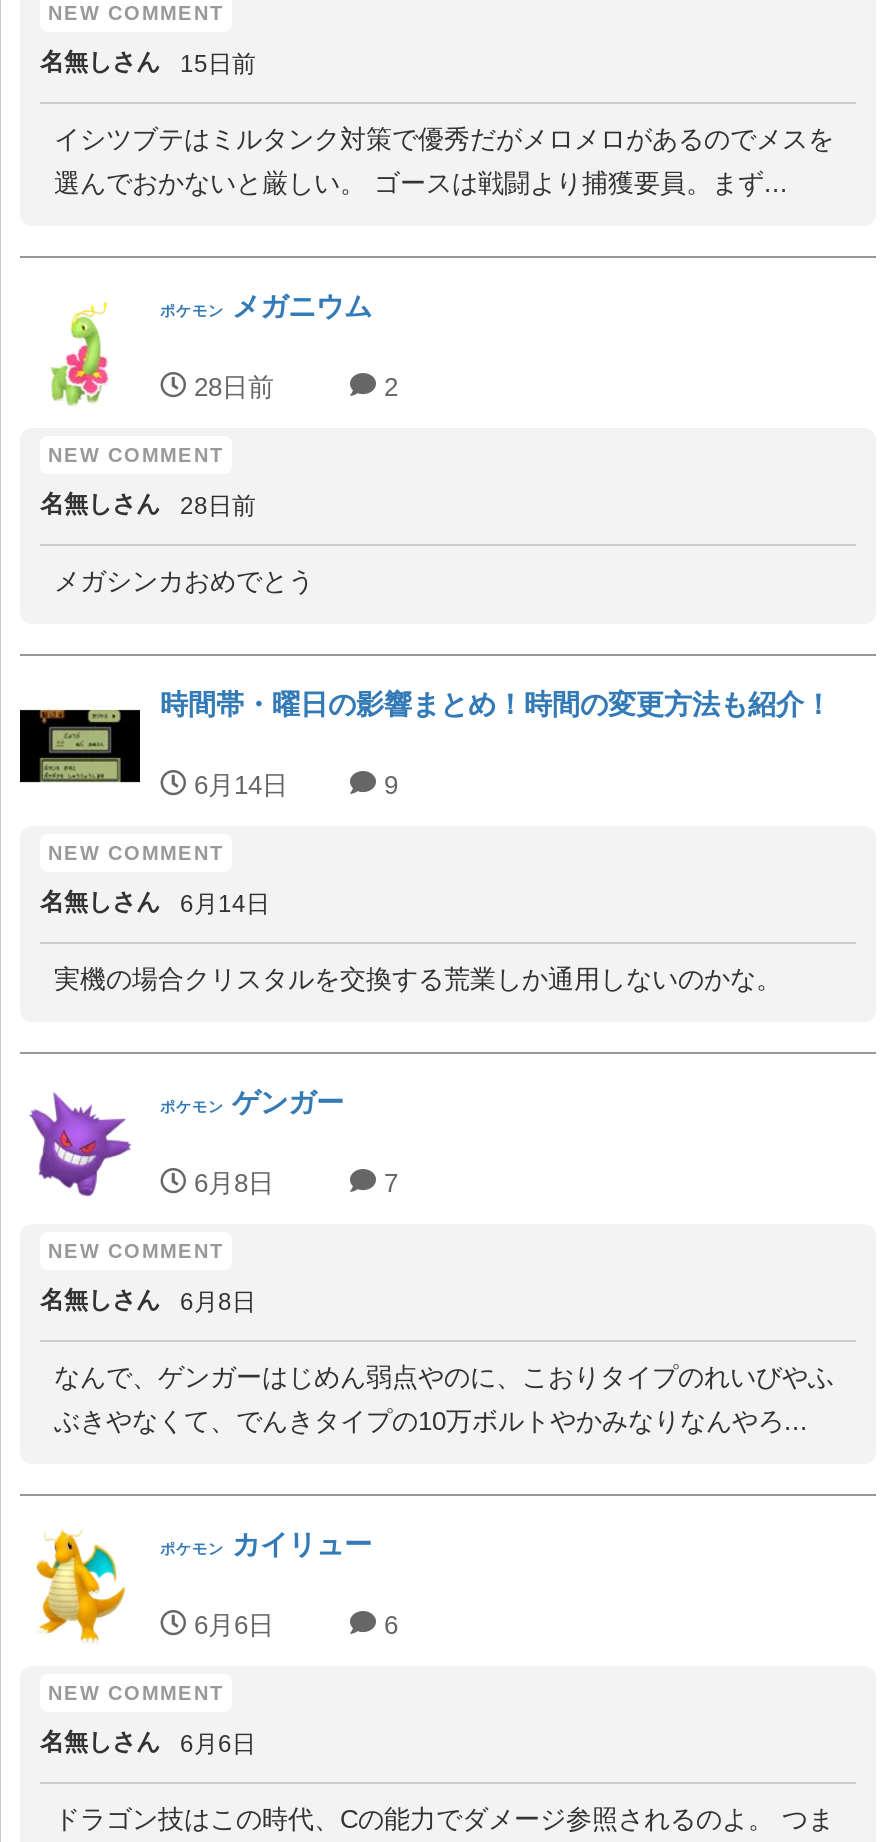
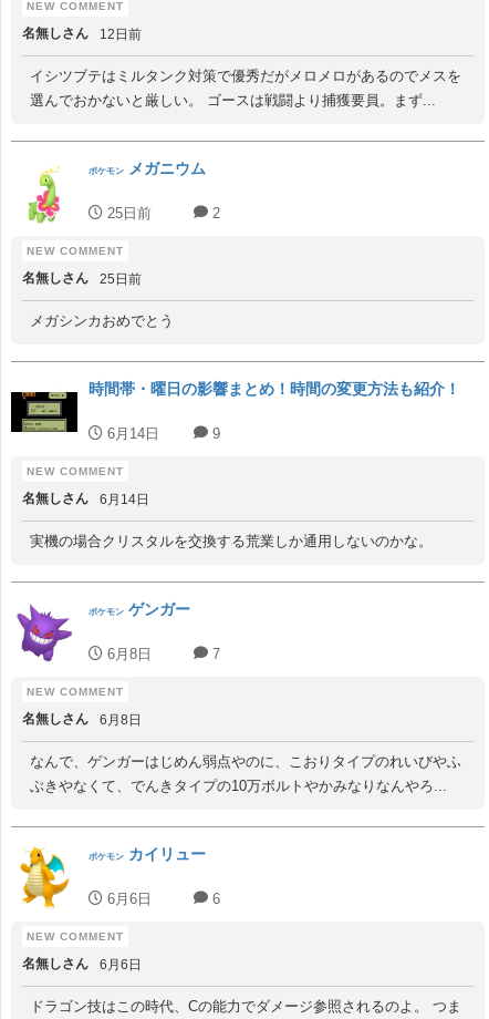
- 名無しさん 15日前
+ 名無しさん 12日前

- 28日前
+ 25日前

- 名無しさん 28日前
+ 名無しさん 25日前
